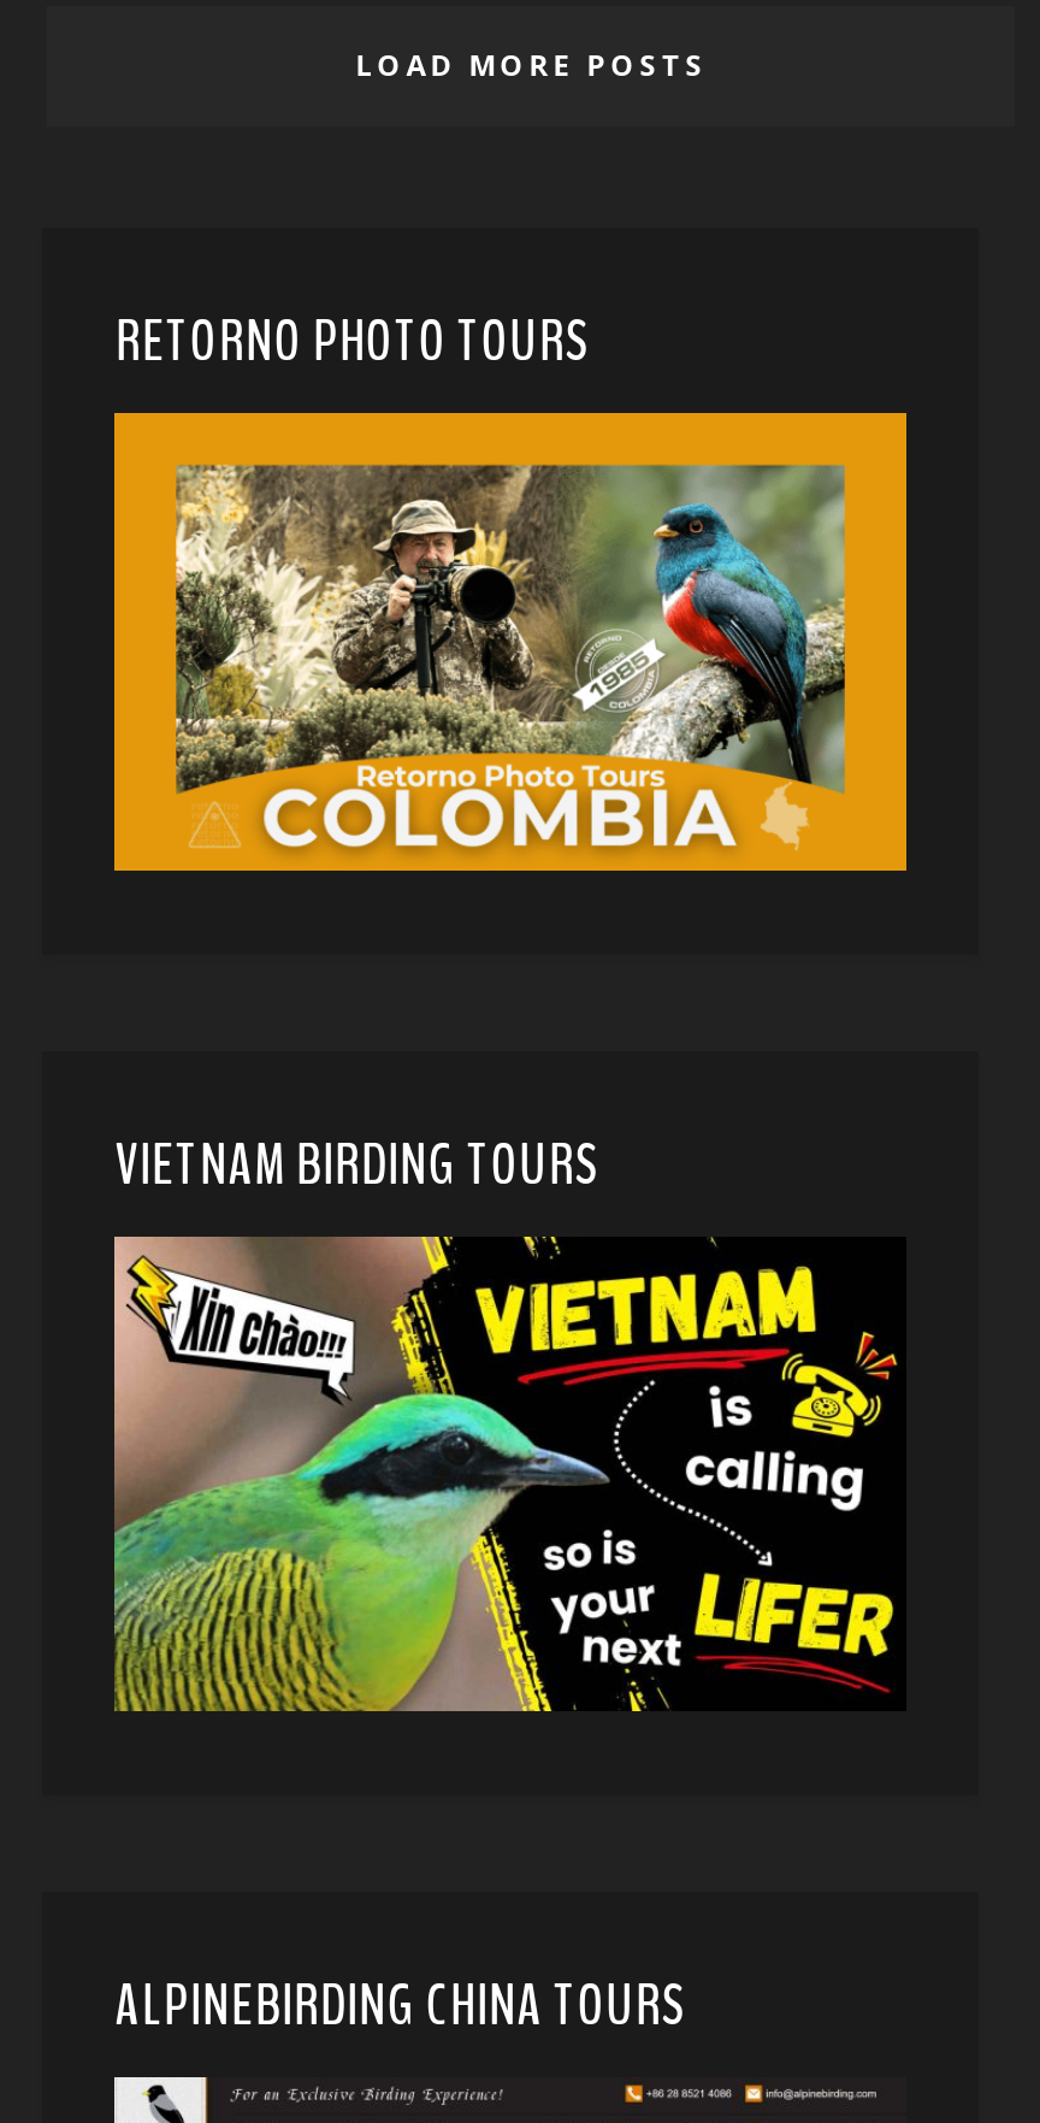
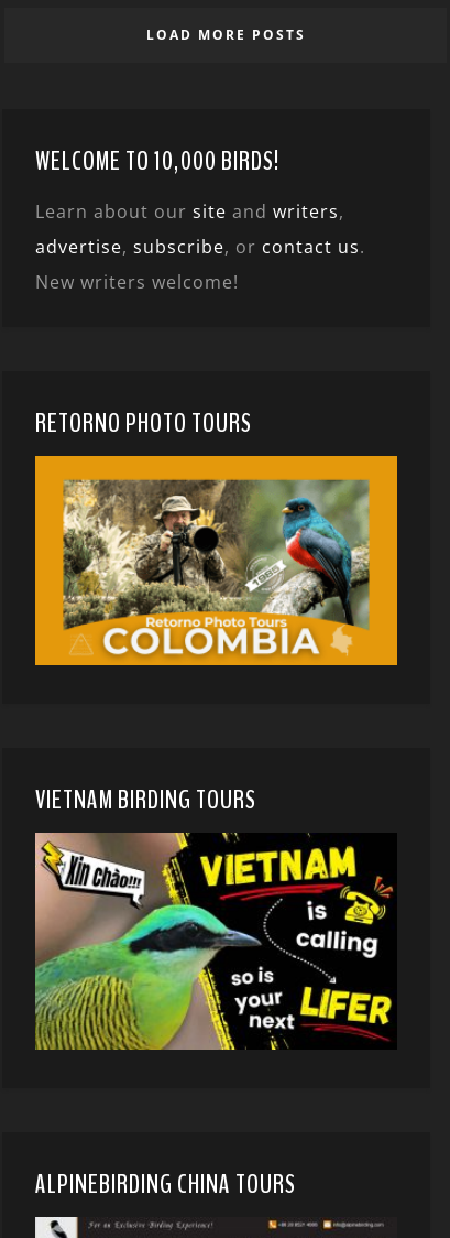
+ WELCOME TO 10,000 BIRDS!
+ Learn about our site and writers,
+ advertise, subscribe, or contact us.
+ New writers welcome!
